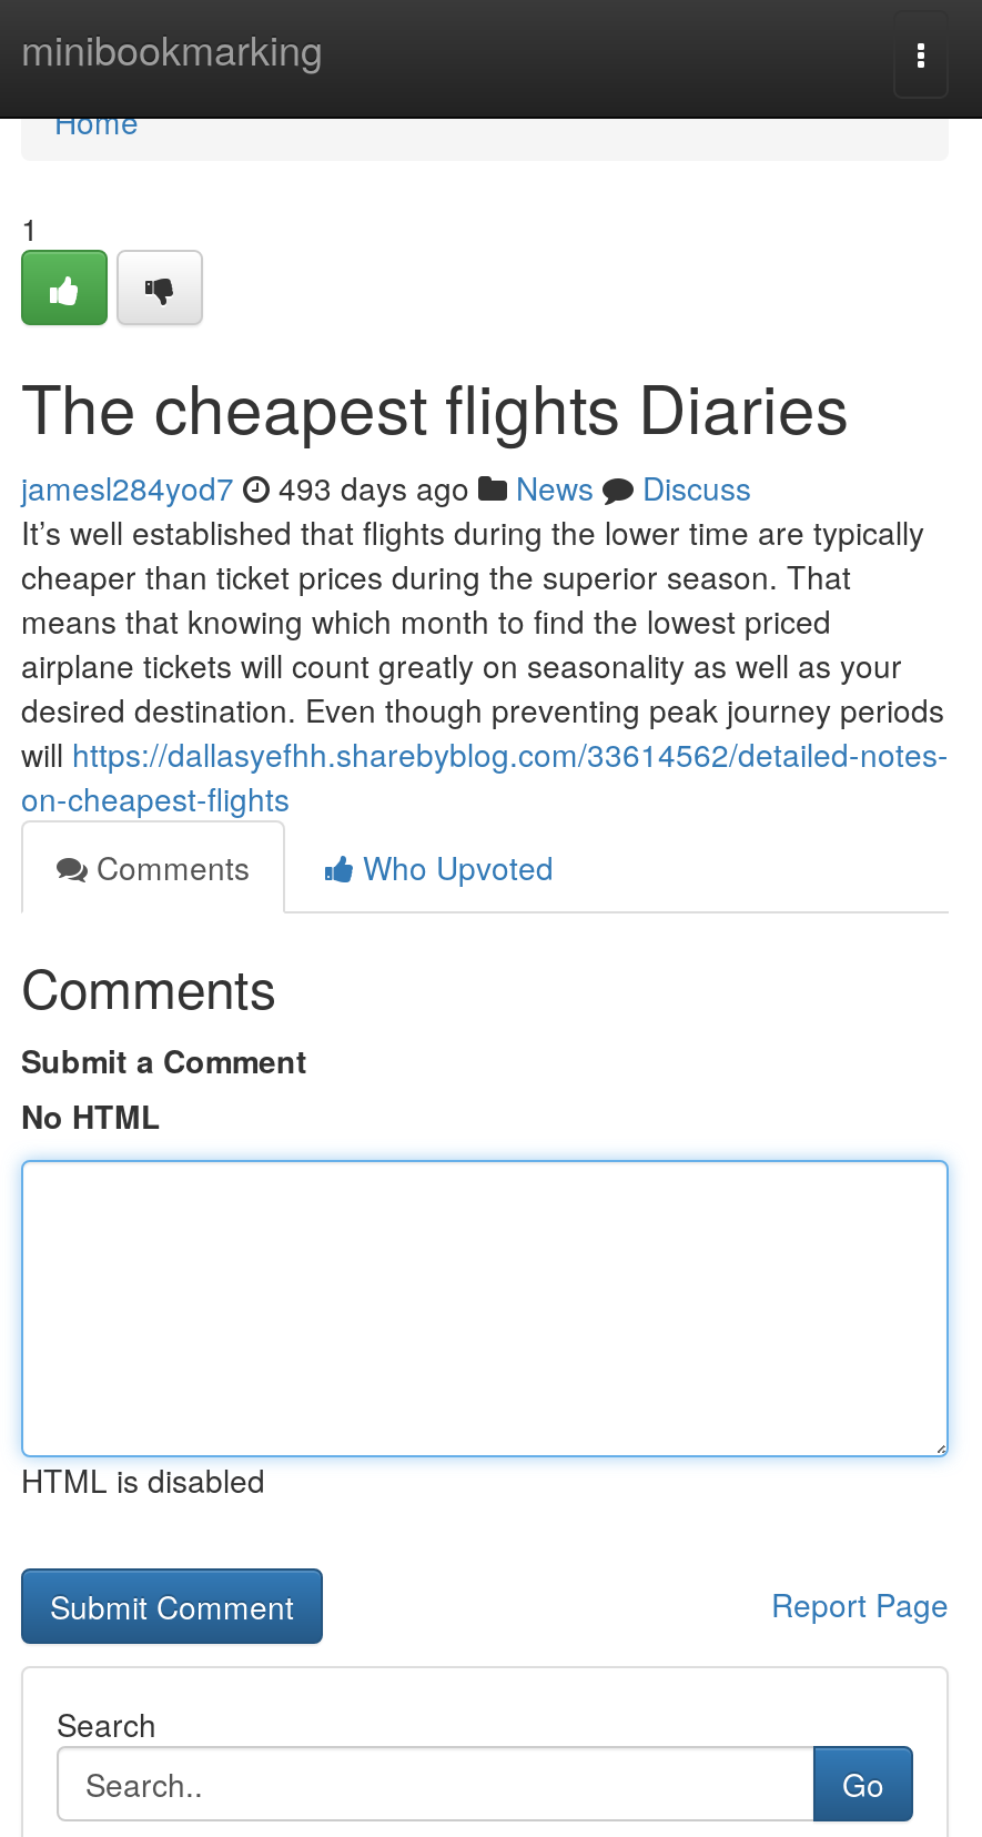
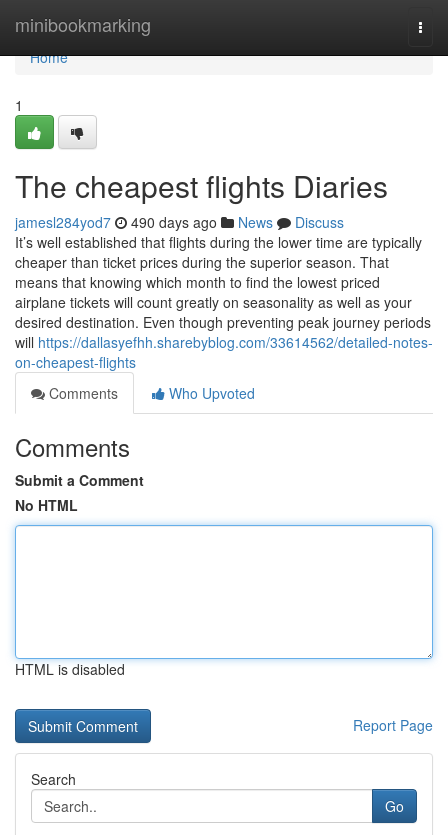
- jamesl284yod7 493 days ago News Discuss
+ jamesl284yod7 490 days ago News Discuss
